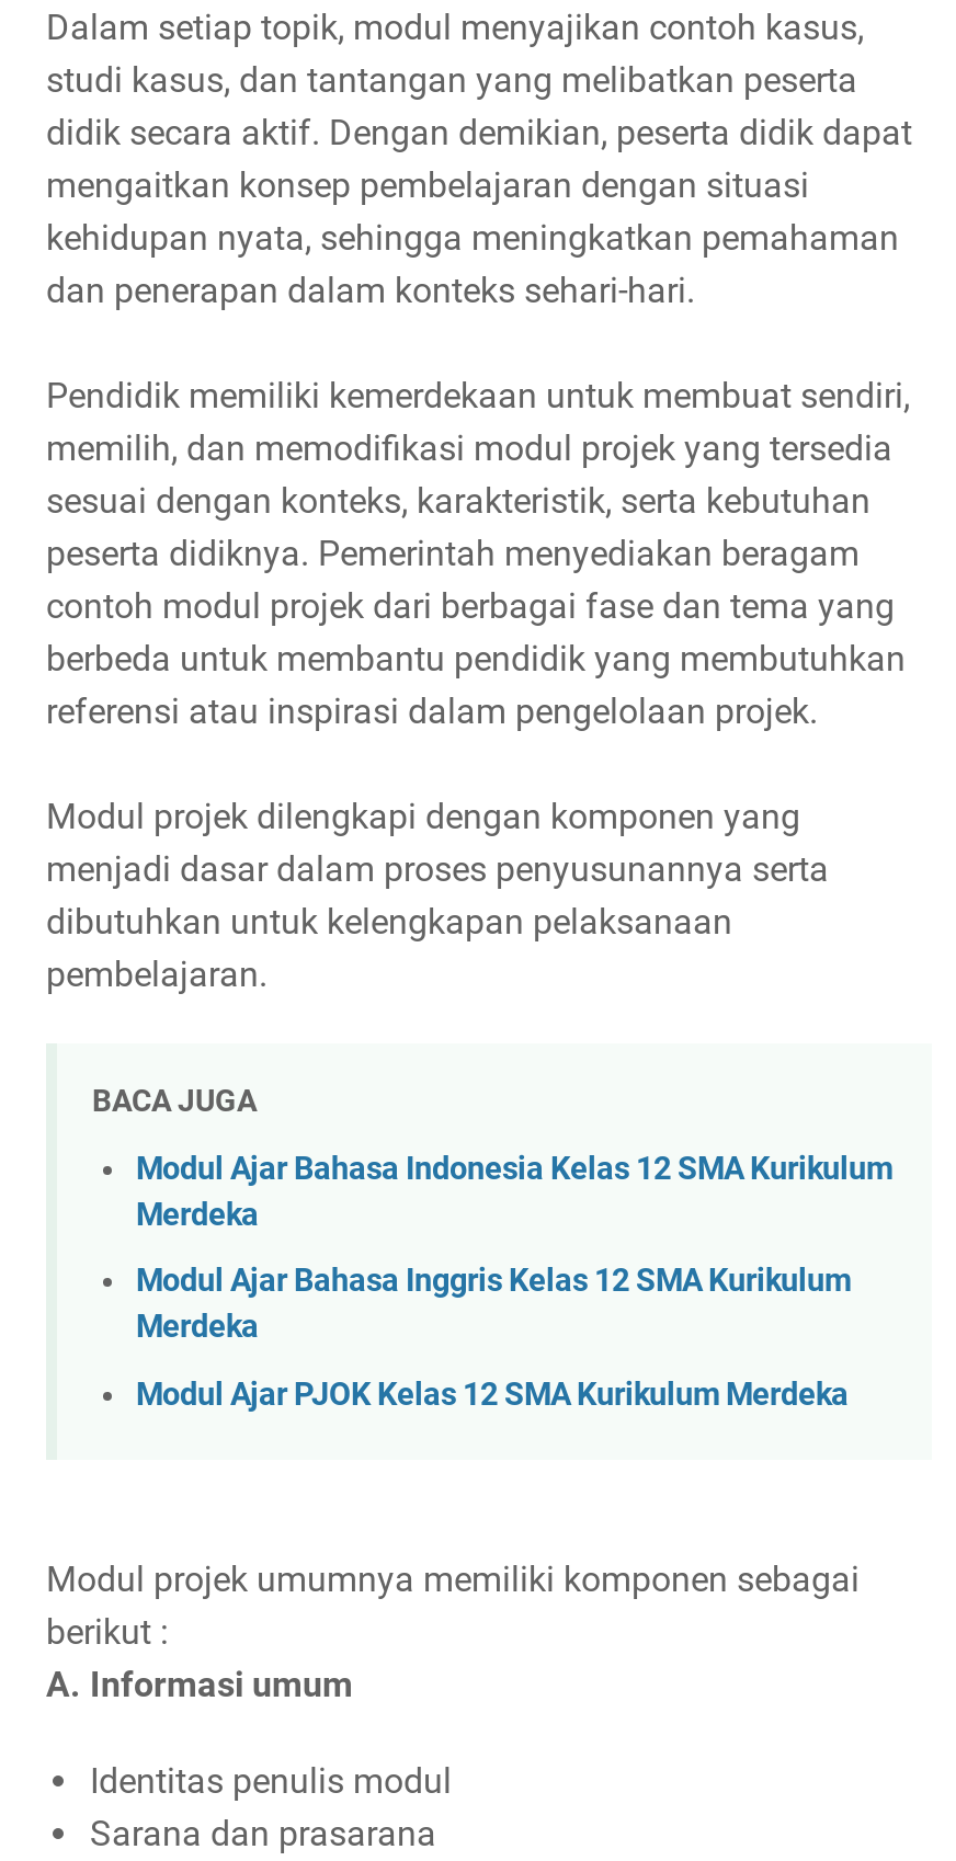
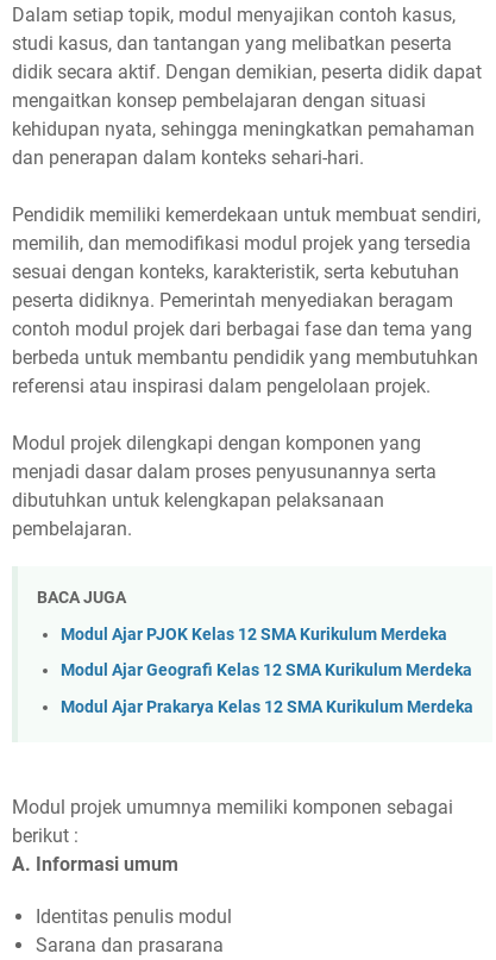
- Modul Ajar Bahasa Indonesia Kelas 12 SMA Kurikulum
- Merdeka
- Modul Ajar Bahasa Inggris Kelas 12 SMA Kurikulum
- Merdeka

moved up: Modul Ajar PJOK Kelas 12 SMA Kurikulum Merdeka

+ Modul Ajar Geografi Kelas 12 SMA Kurikulum Merdeka
+ Modul Ajar Prakarya Kelas 12 SMA Kurikulum Merdeka
